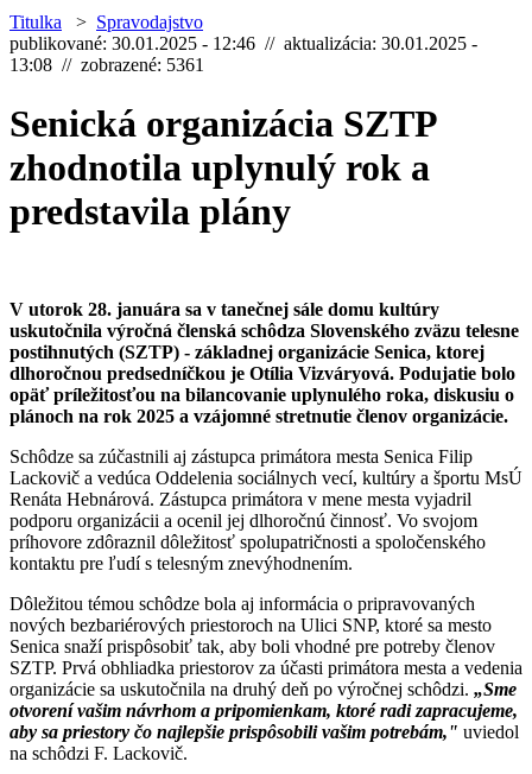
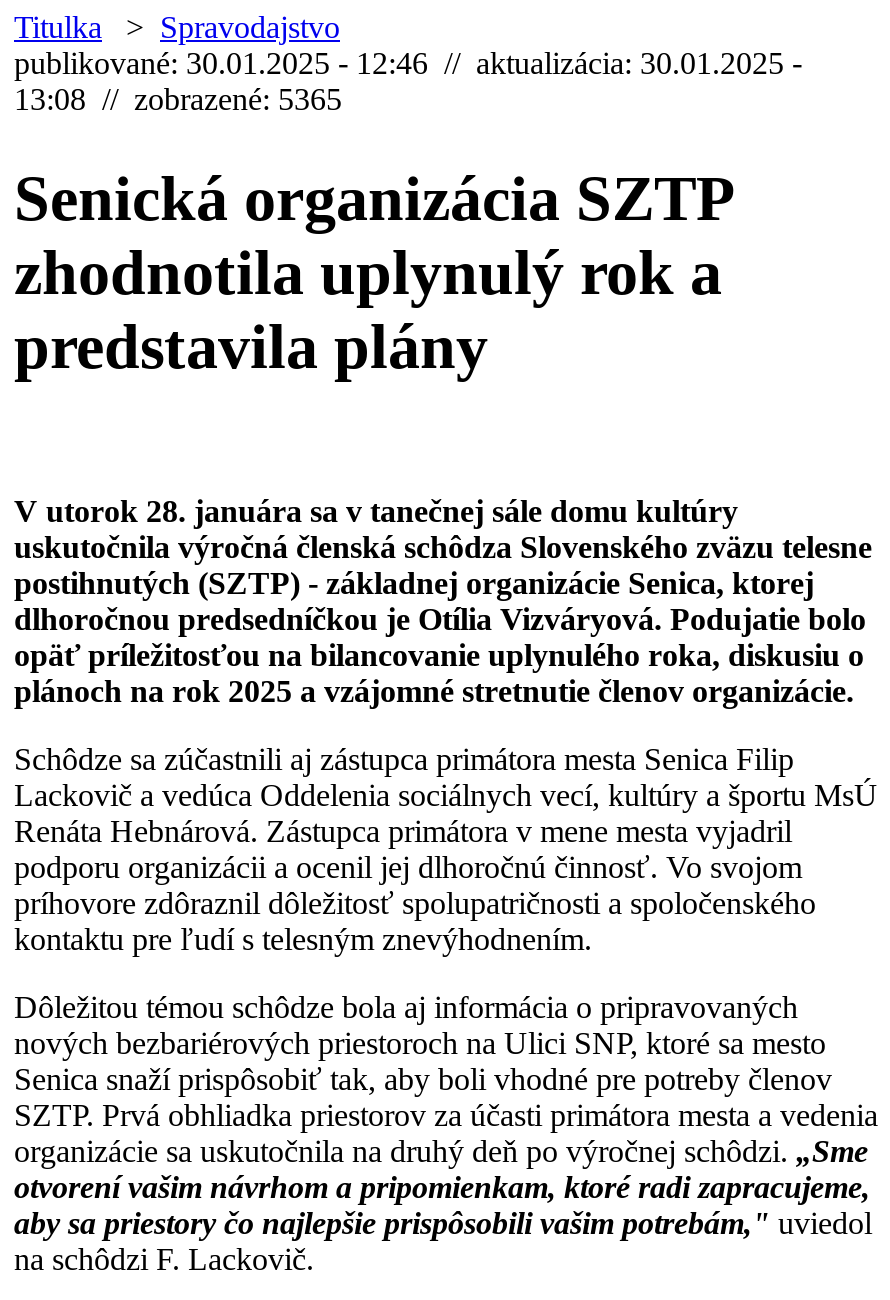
- 13:08 // zobrazené: 5361
+ 13:08 // zobrazené: 5365
